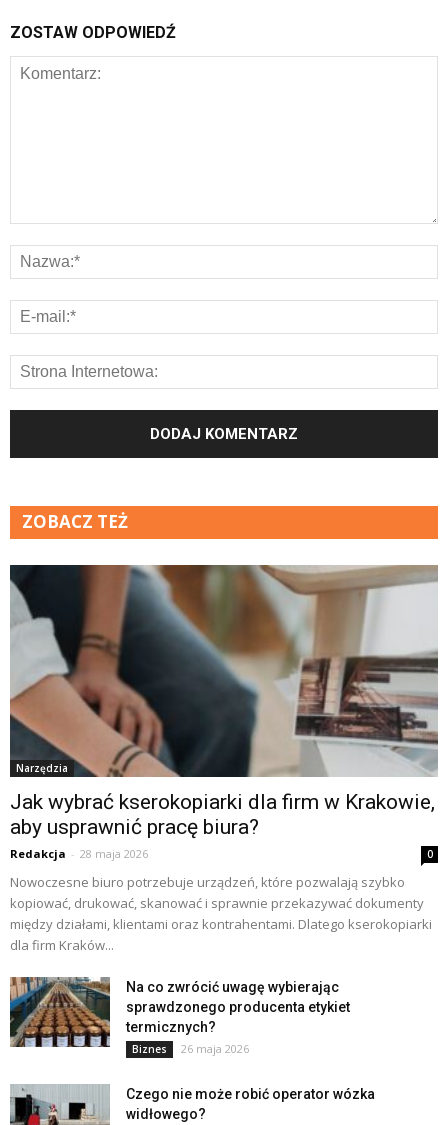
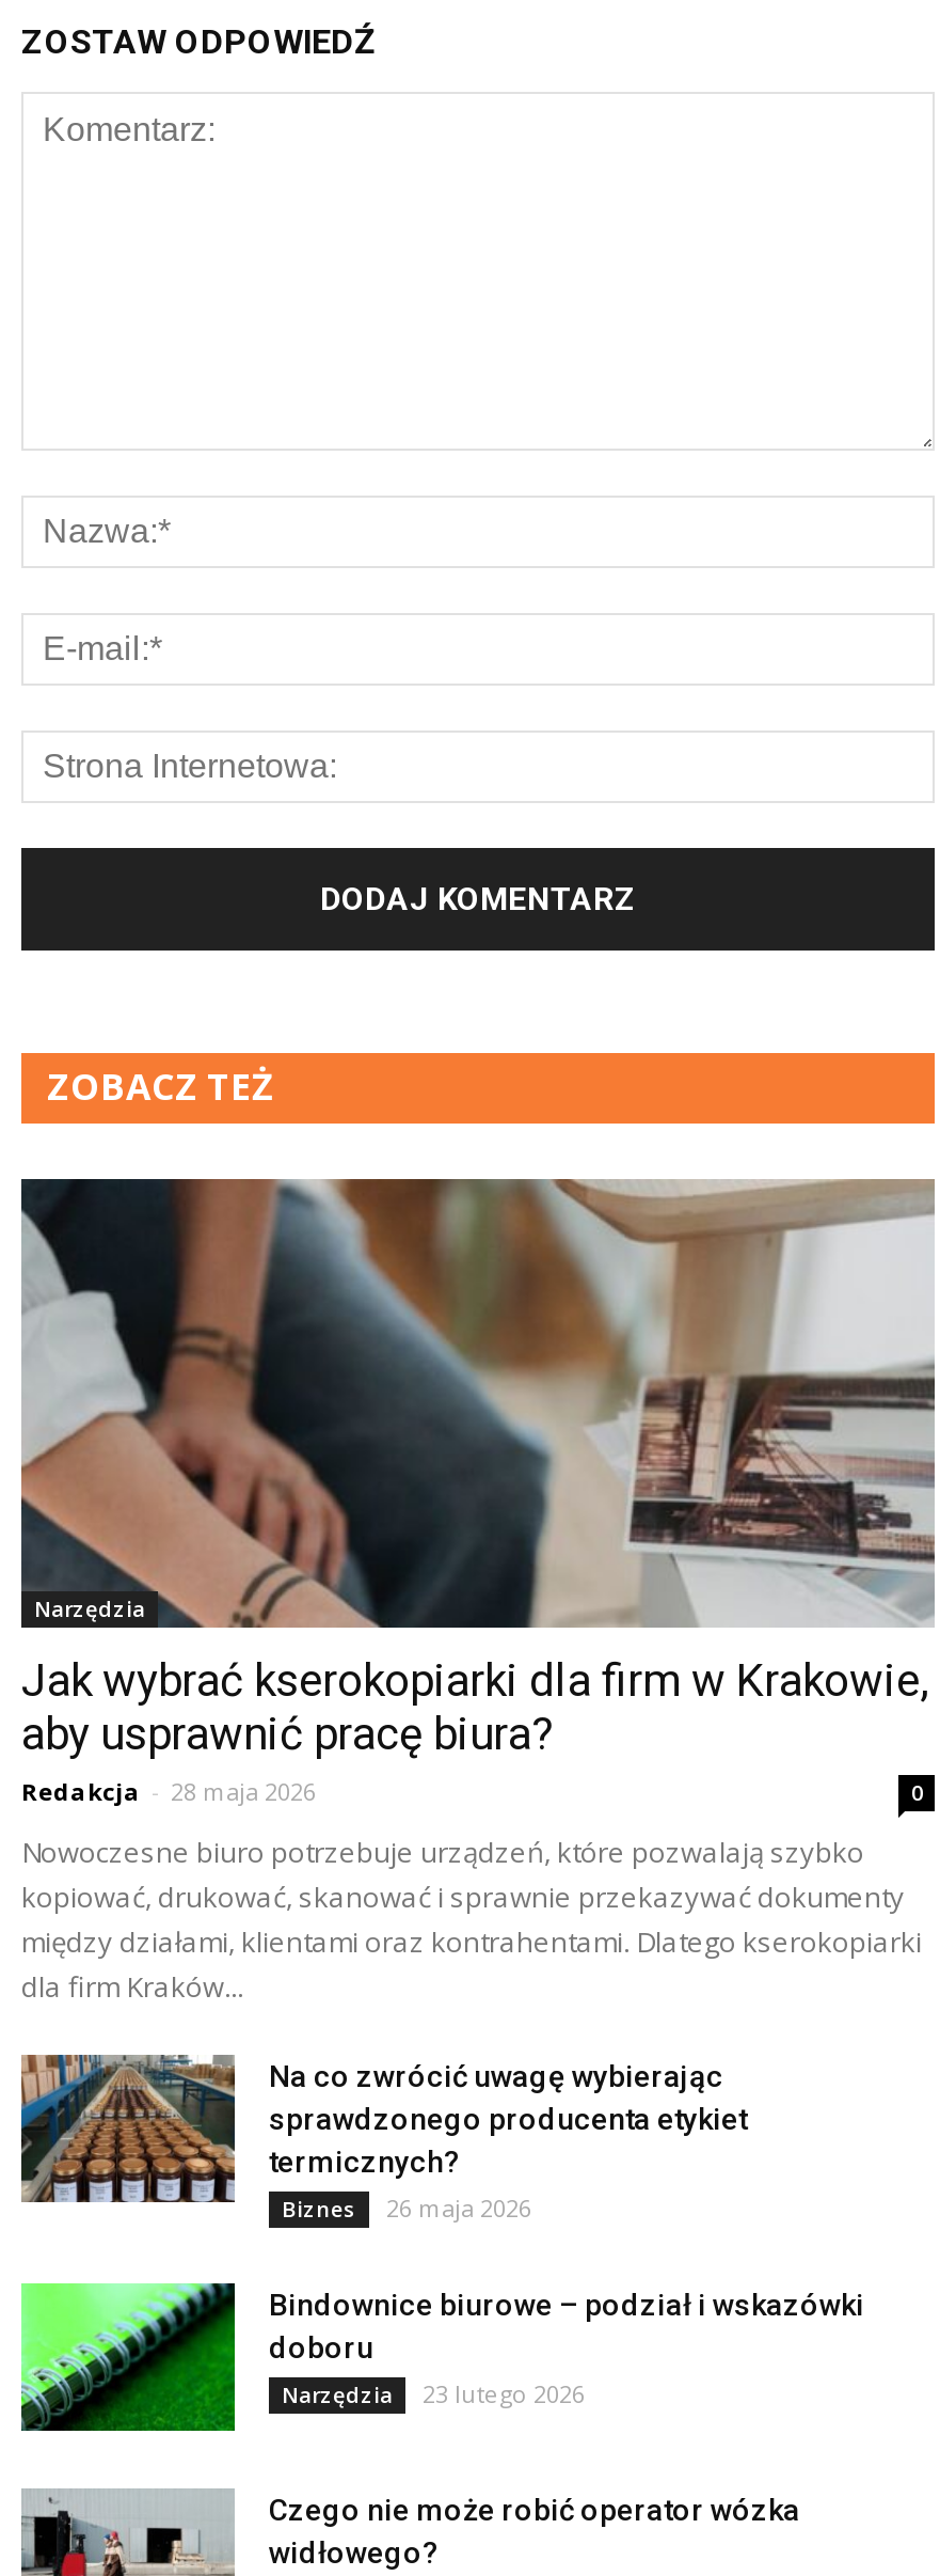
+ [image]
+ Bindownice biurowe – podział i wskazówki
+ doboru
+ Narzędzia
+ 23 lutego 2026
